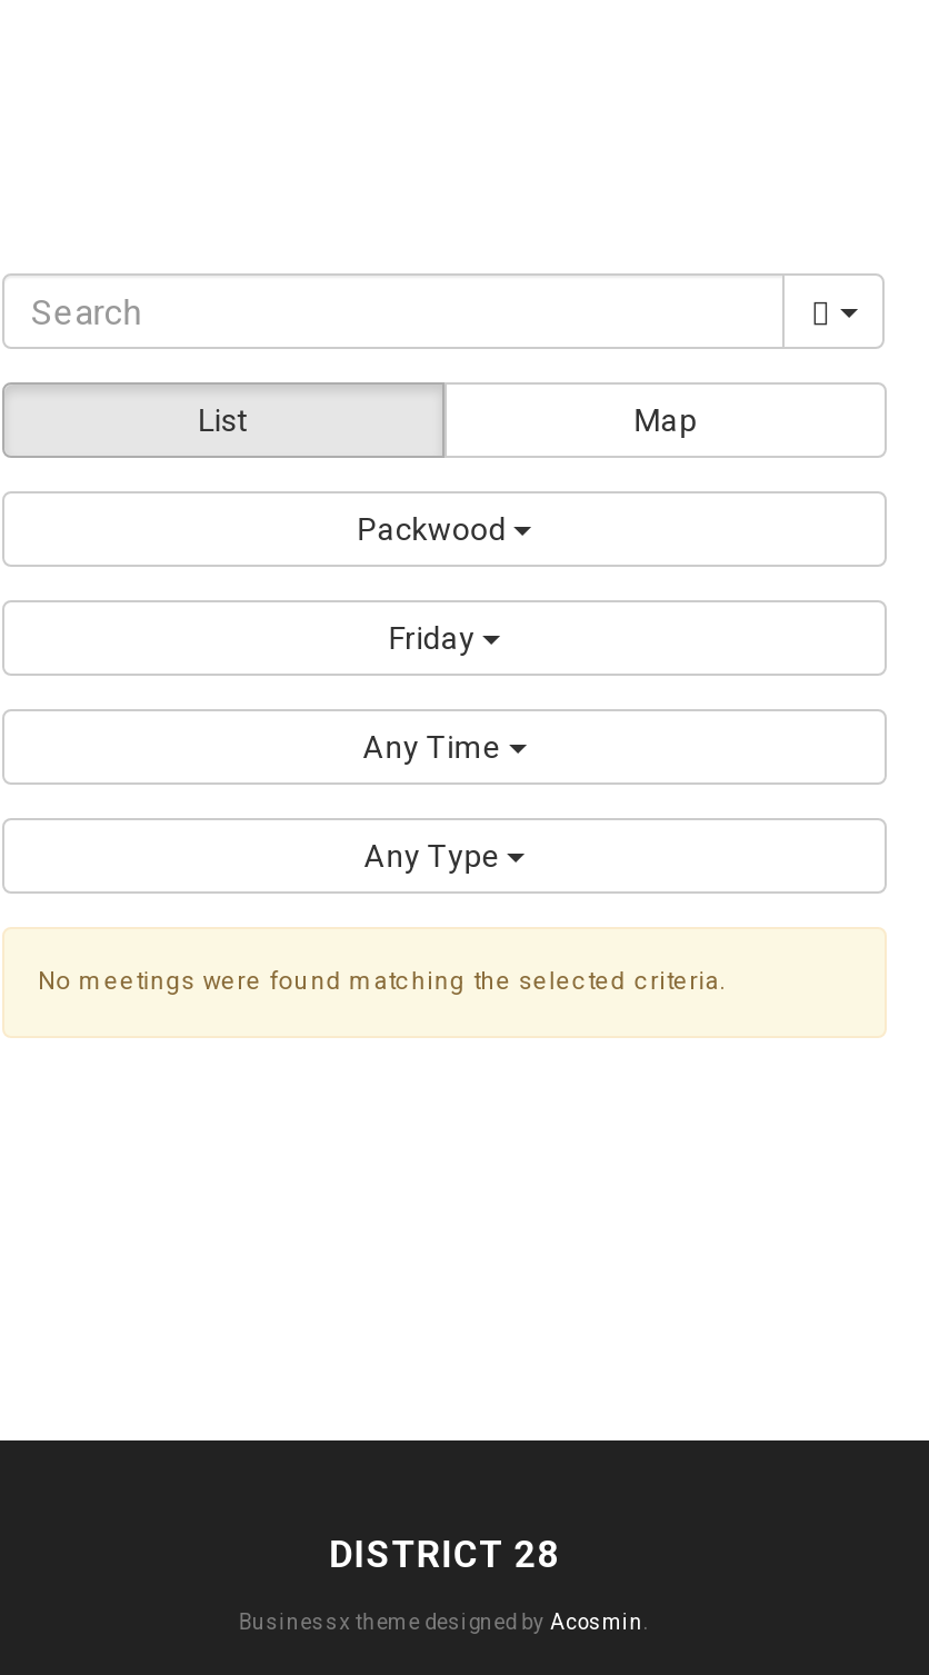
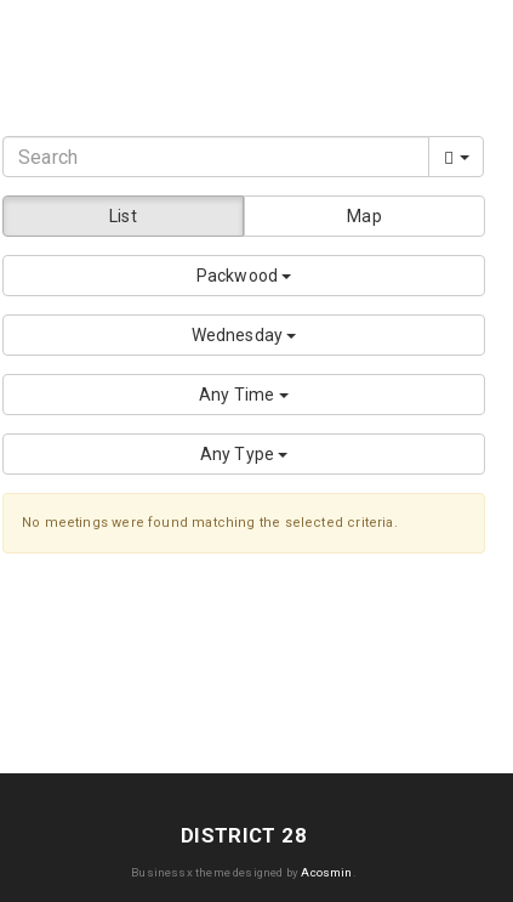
- Friday
+ Wednesday
